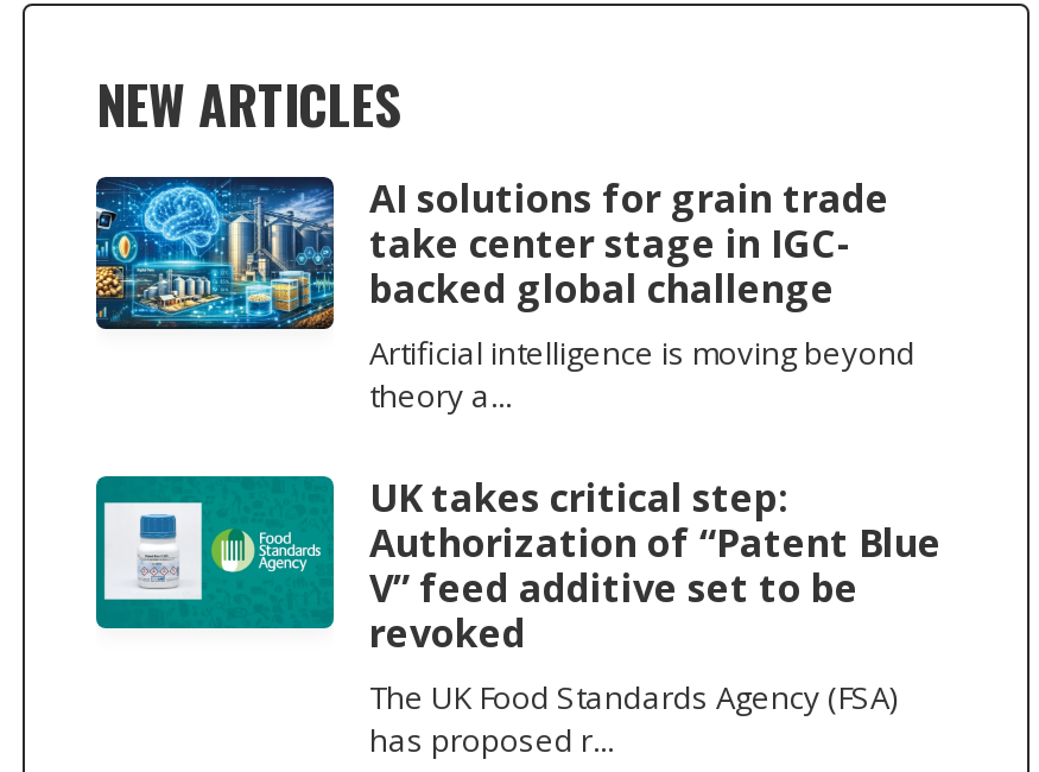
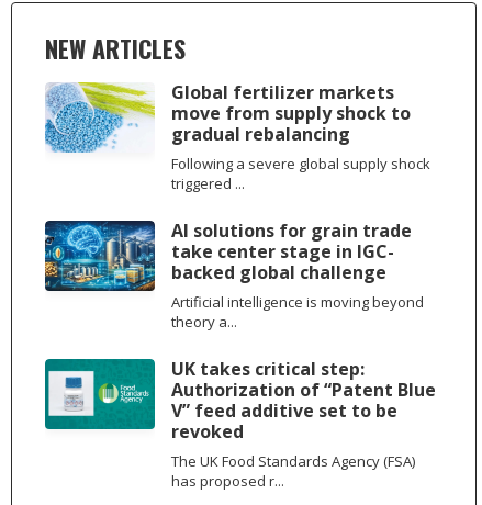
+ [image]
+ Global fertilizer markets
+ move from supply shock to
+ gradual rebalancing
+ Following a severe global supply shock
+ triggered ...
